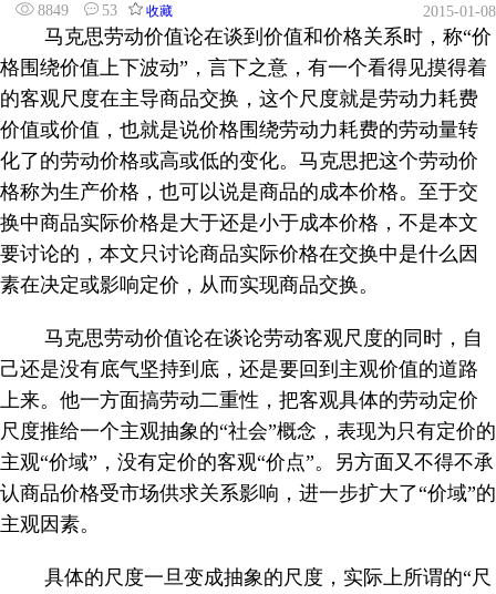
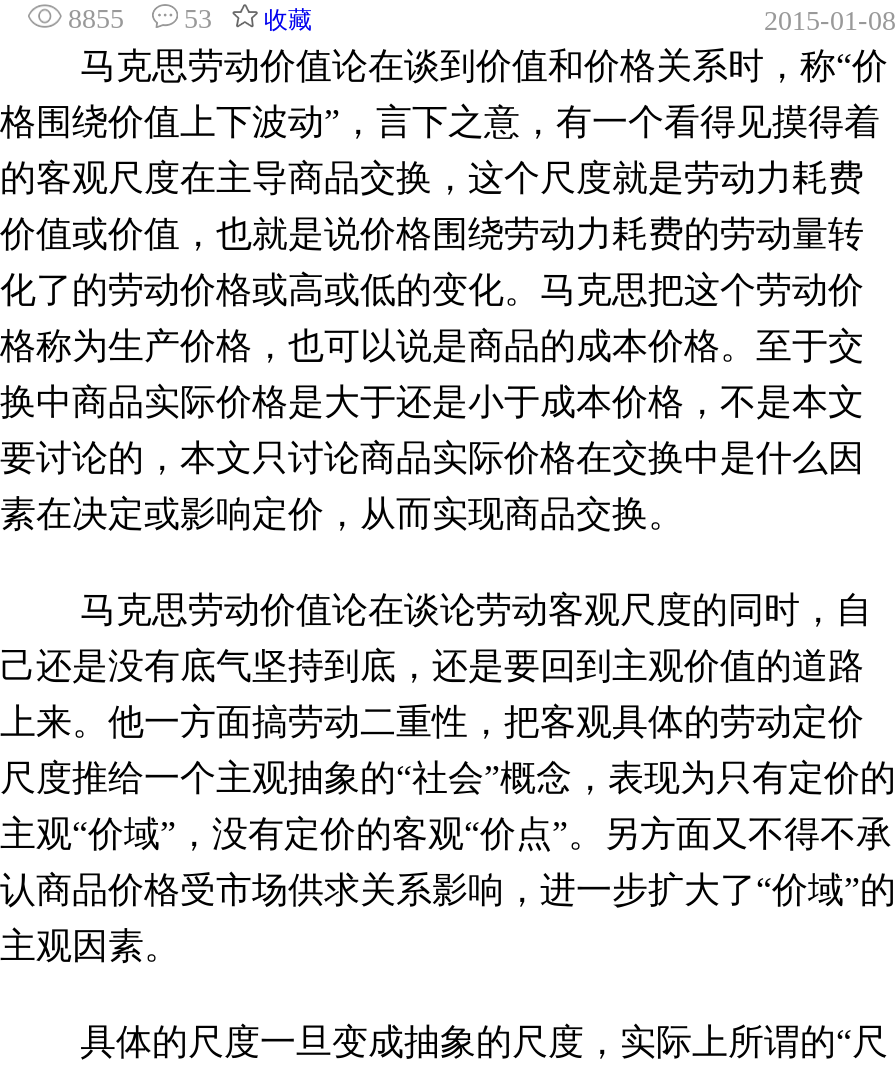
- 8849 53 收藏
+ 8855 53 收藏
